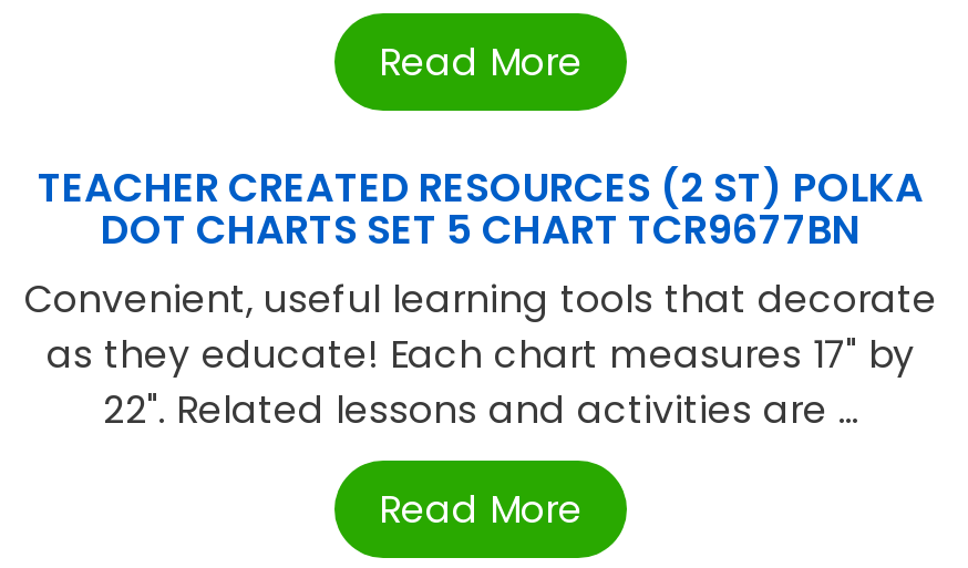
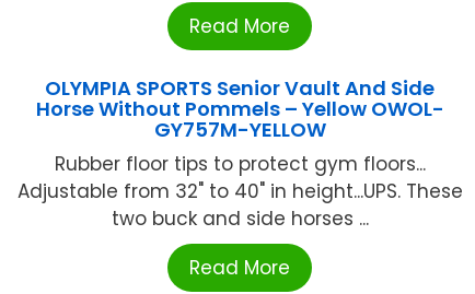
- TEACHER CREATED RESOURCES (2 ST) POLKA
- DOT CHARTS SET 5 CHART TCR9677BN
- Convenient, useful learning tools that decorate
- as they educate! Each chart measures 17" by
- 22". Related lessons and activities are ...
+ OLYMPIA SPORTS Senior Vault And Side
+ Horse Without Pommels – Yellow OWOL-
+ GY757M-YELLOW
+ Rubber floor tips to protect gym floors...
+ Adjustable from 32" to 40" in height...UPS. These
+ two buck and side horses ...
